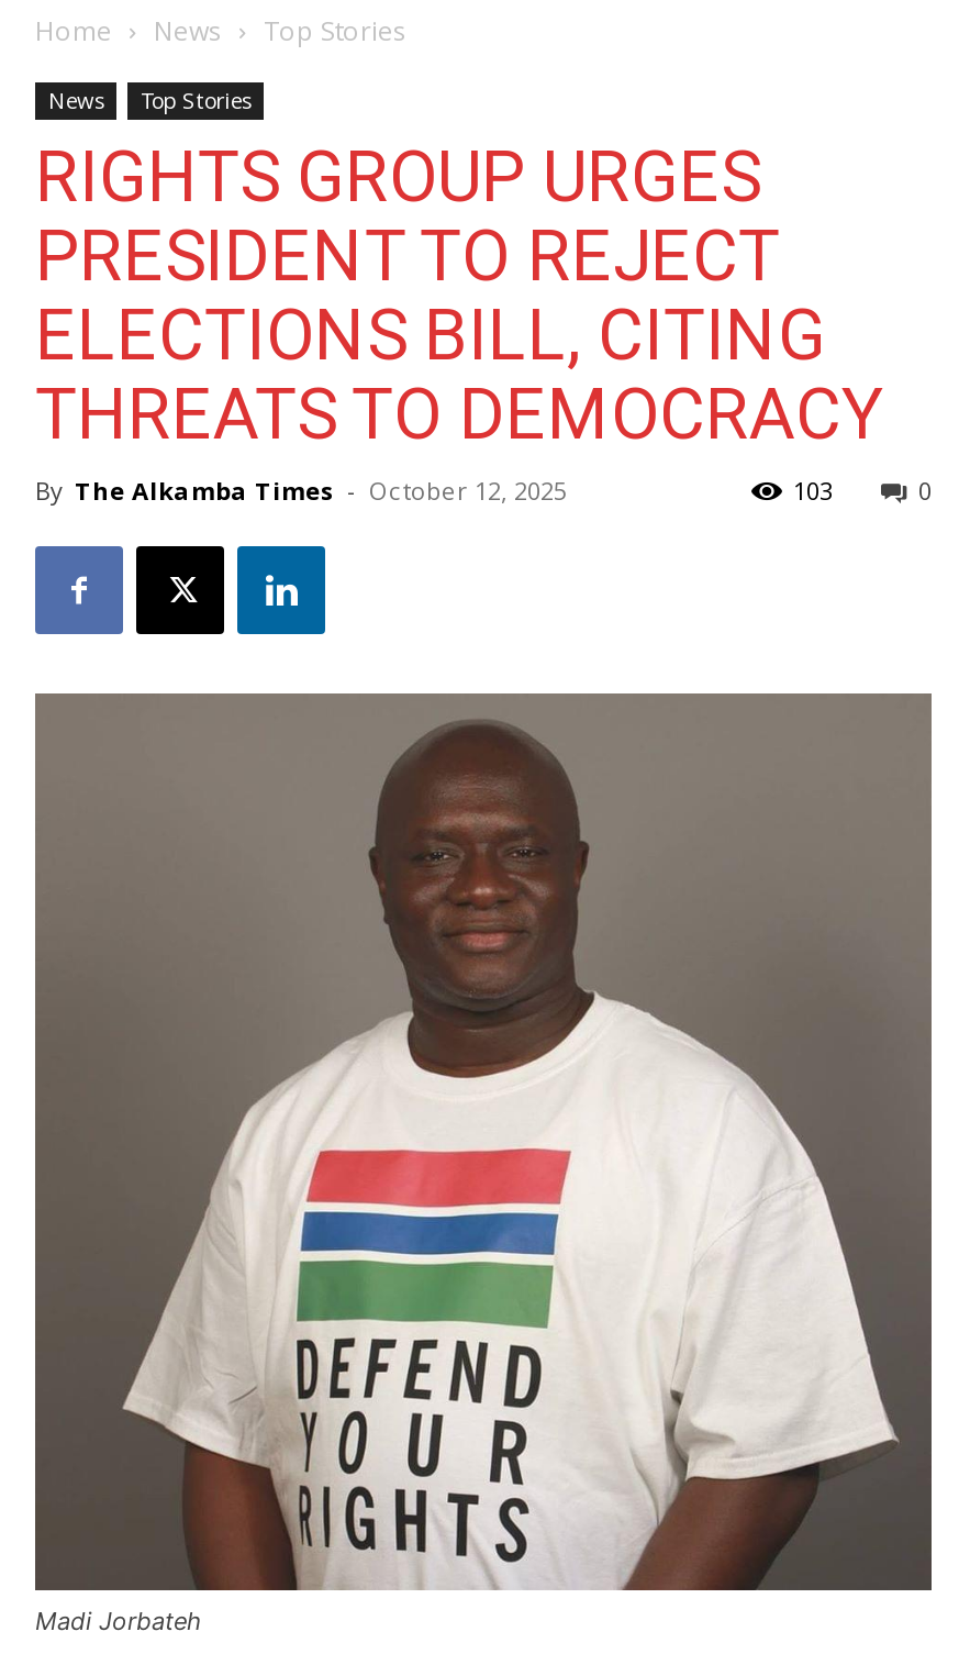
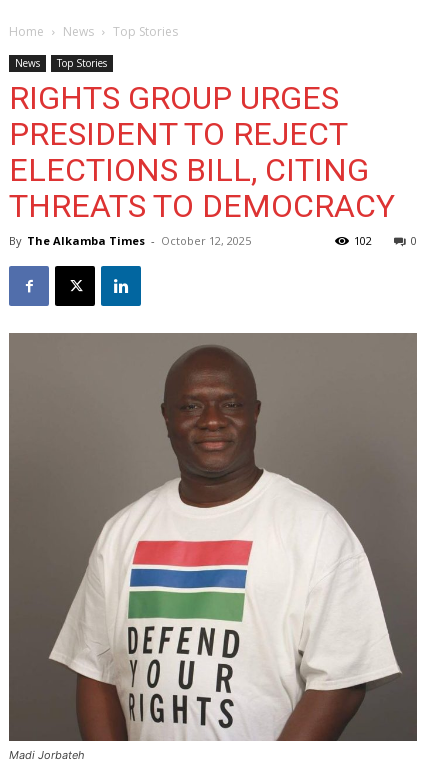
- 103
+ 102
